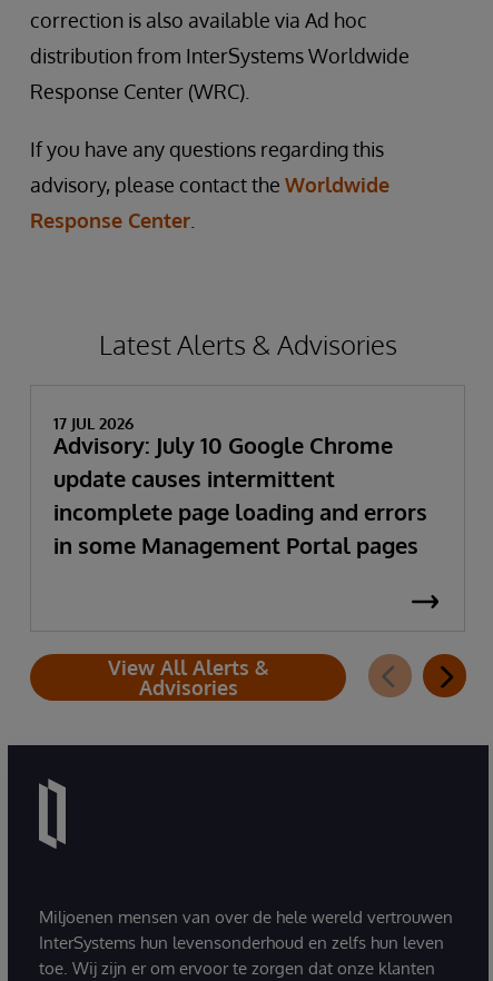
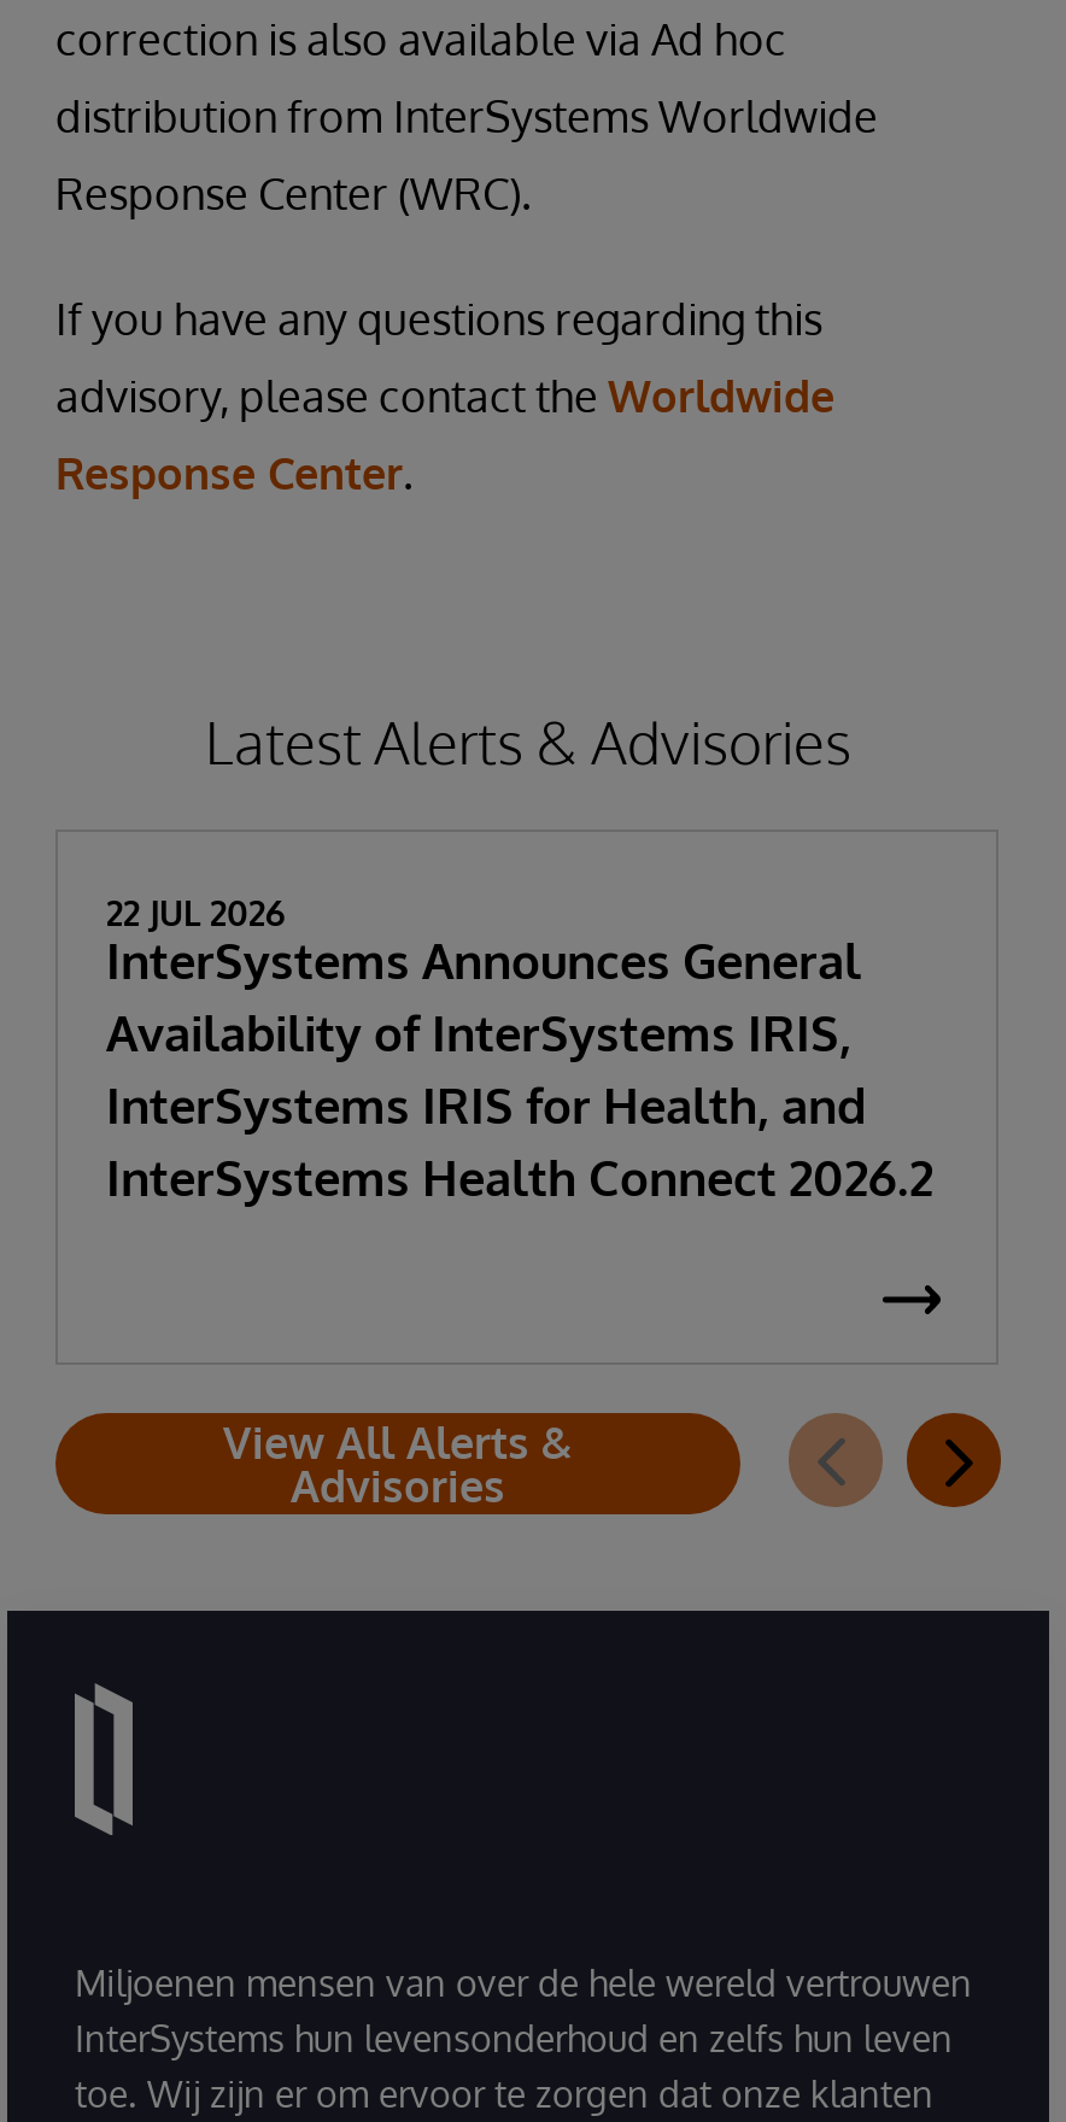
- 17 JUL 2026
- Advisory: July 10 Google Chrome
- update causes intermittent
- incomplete page loading and errors
- in some Management Portal pages
+ 22 JUL 2026
+ InterSystems Announces General
+ Availability of InterSystems IRIS,
+ InterSystems IRIS for Health, and
+ InterSystems Health Connect 2026.2
